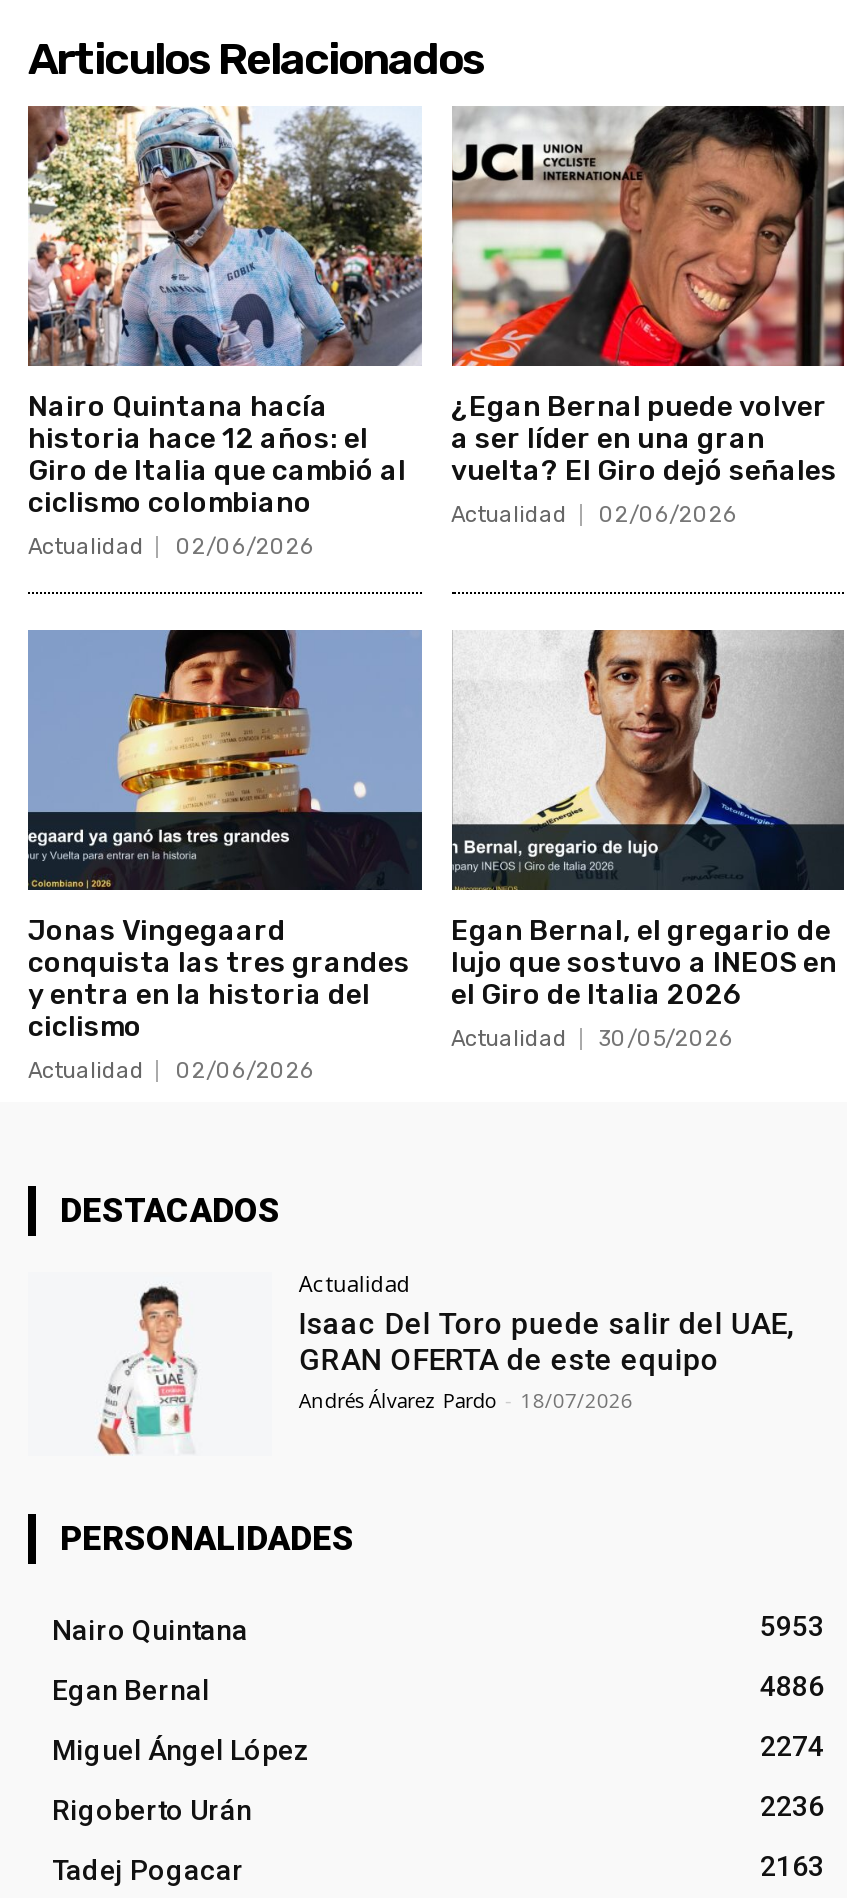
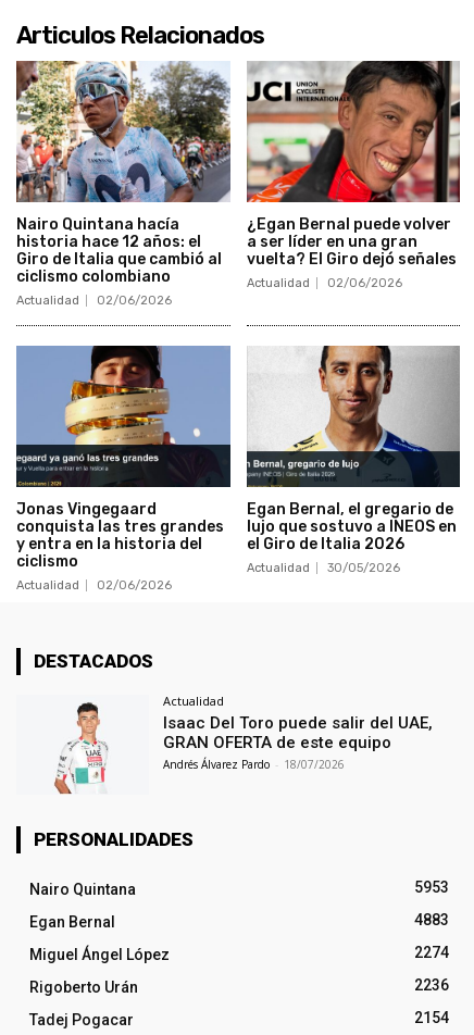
- 4886
+ 4883

- 2163
+ 2154
